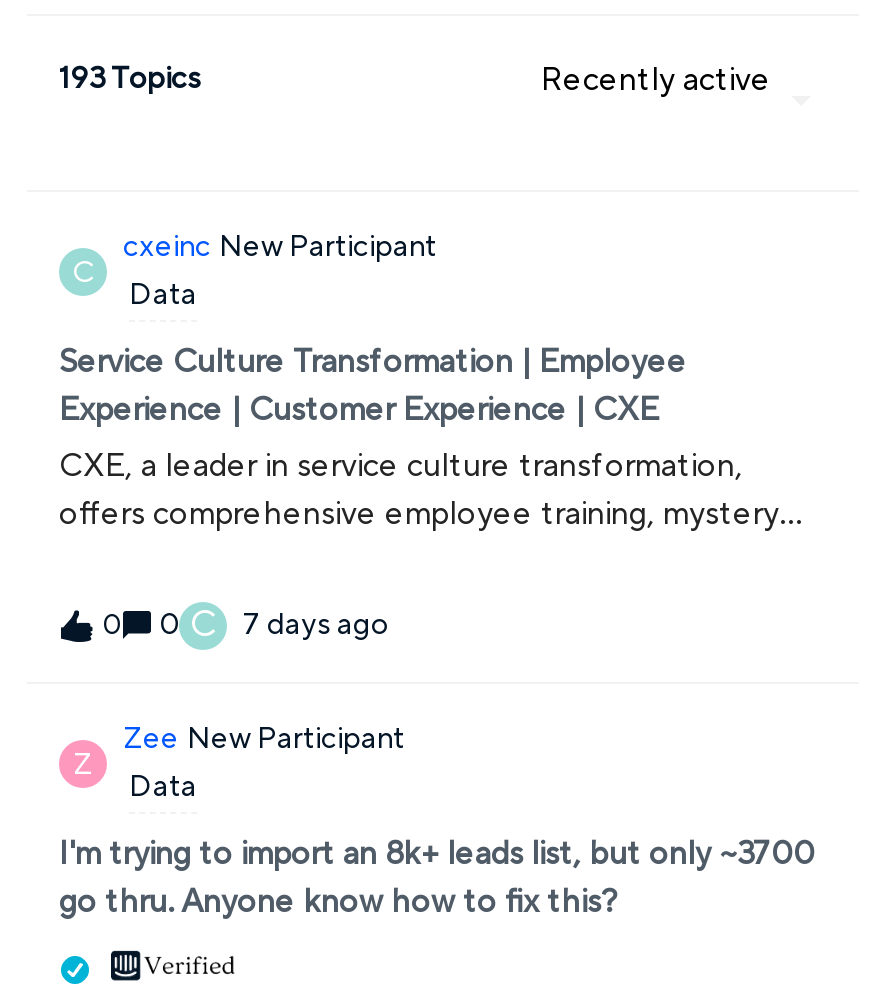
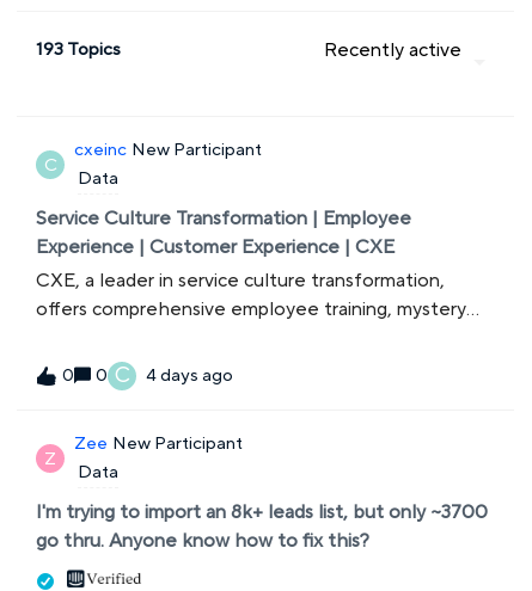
- 7 days ago
+ 4 days ago
